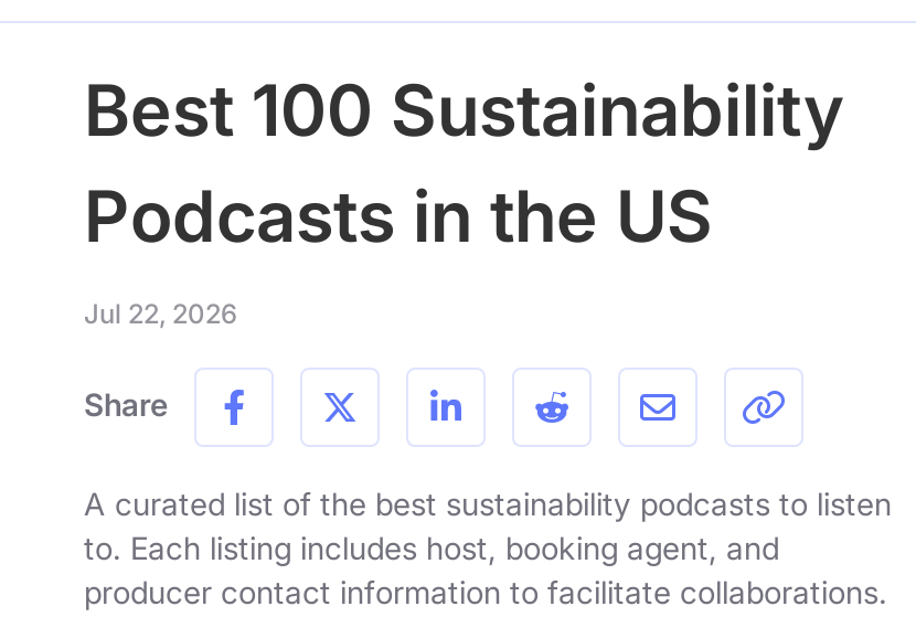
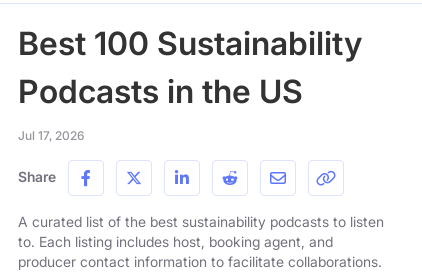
- Jul 22, 2026
+ Jul 17, 2026
